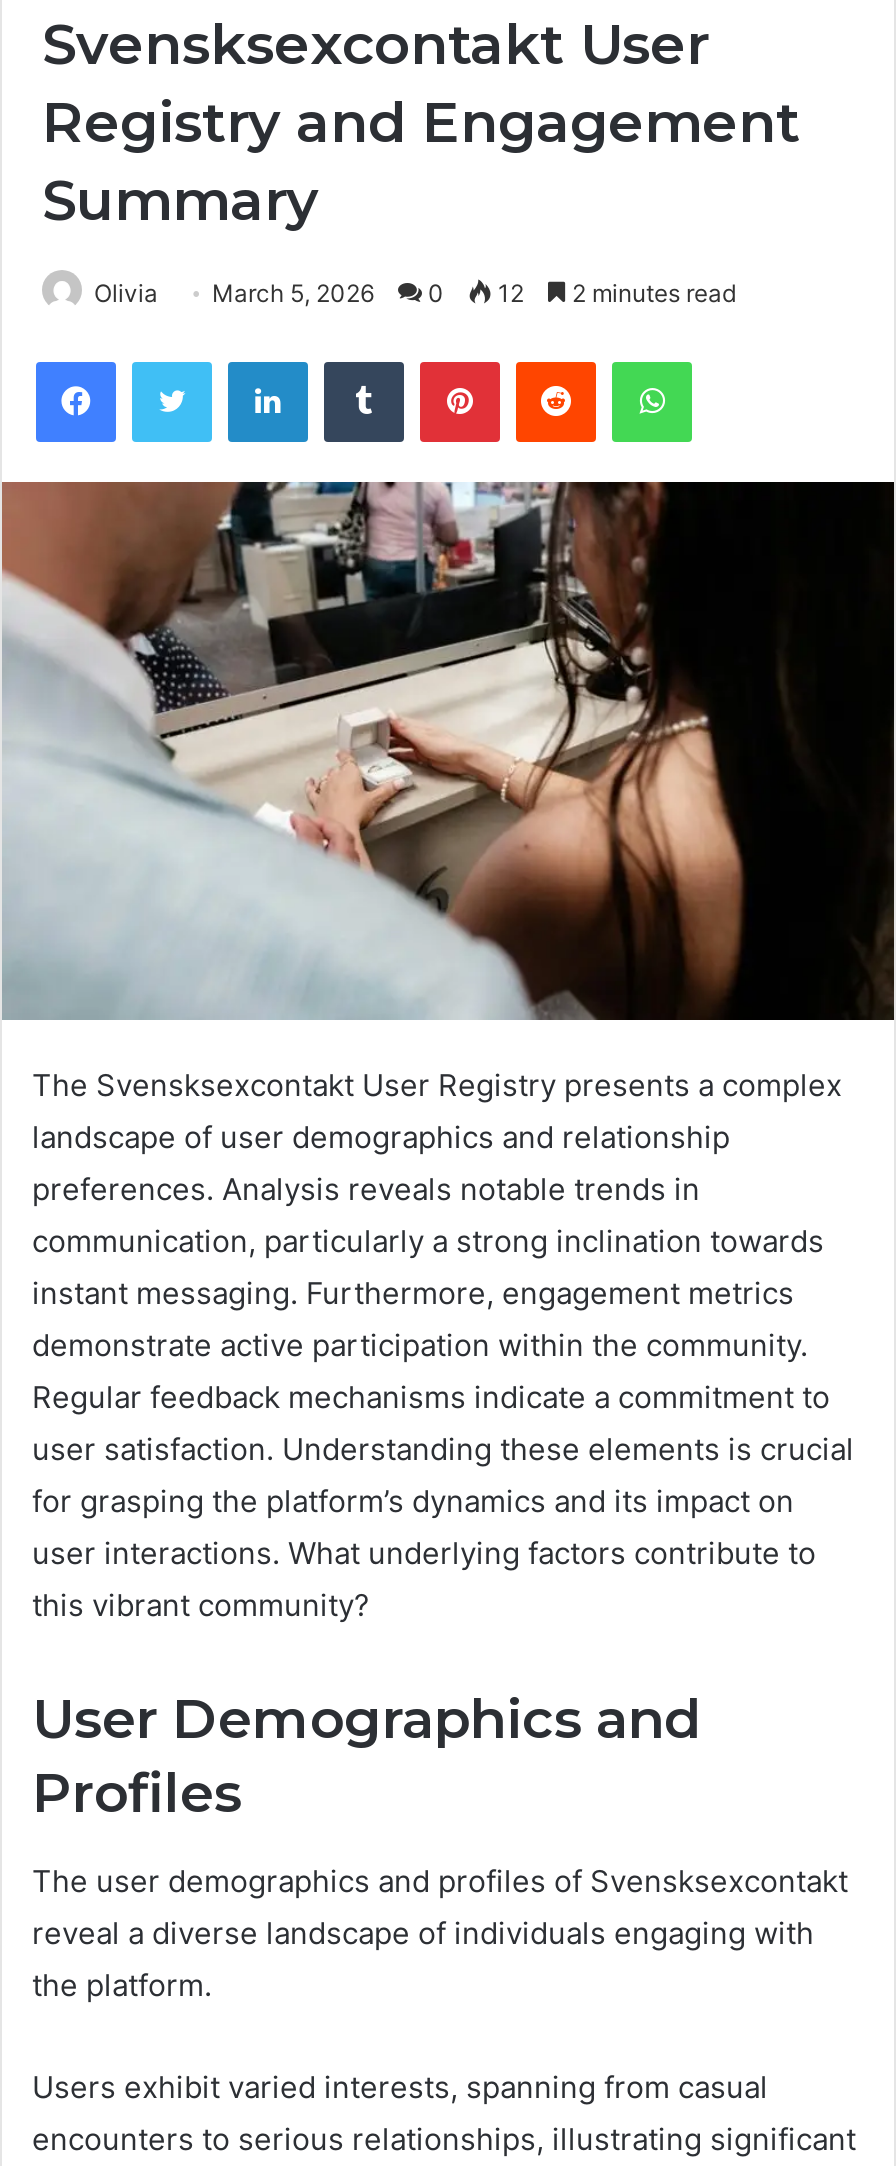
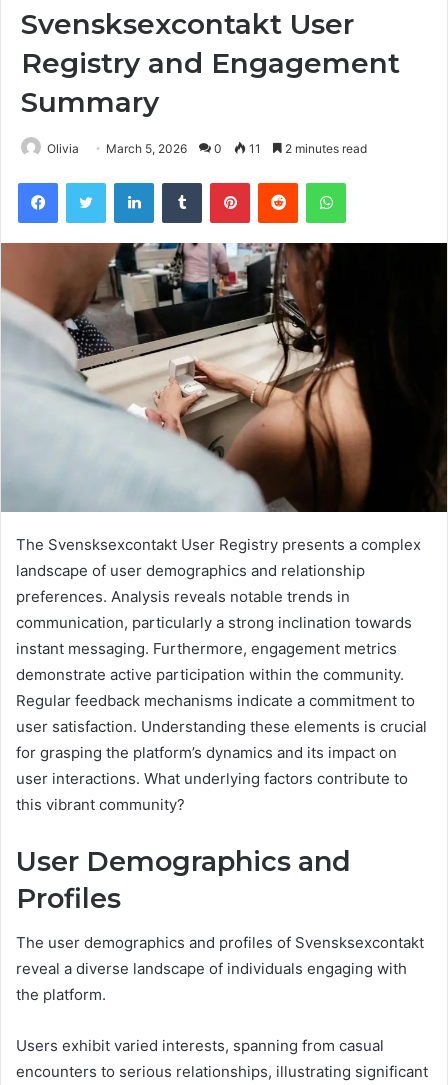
- Olivia March 5, 2026 0 12 2 minutes read
+ Olivia March 5, 2026 0 11 2 minutes read
